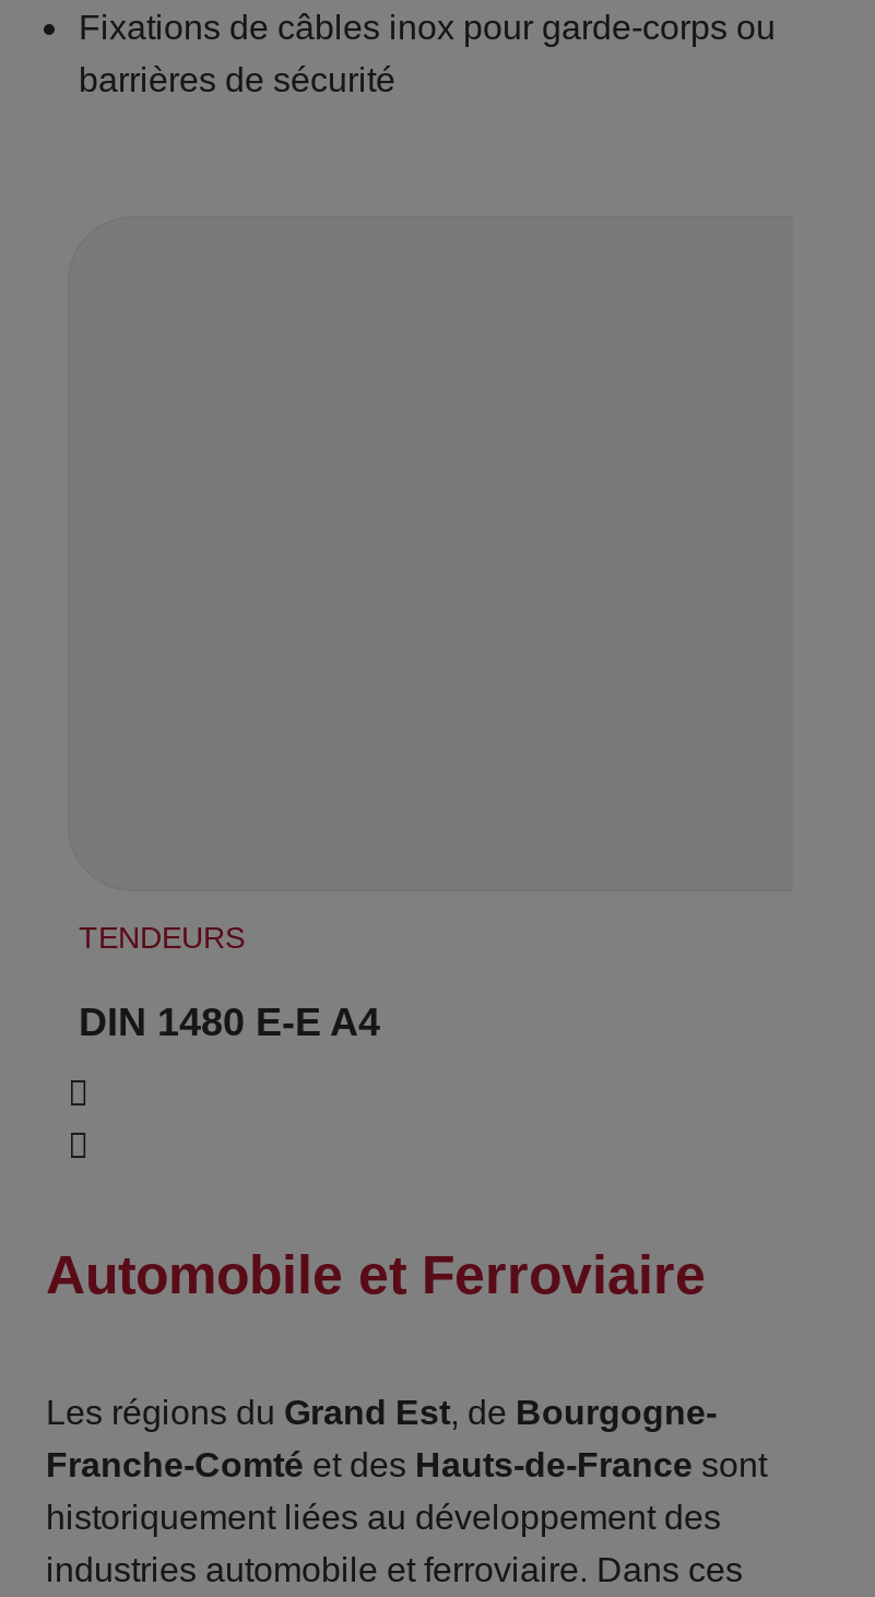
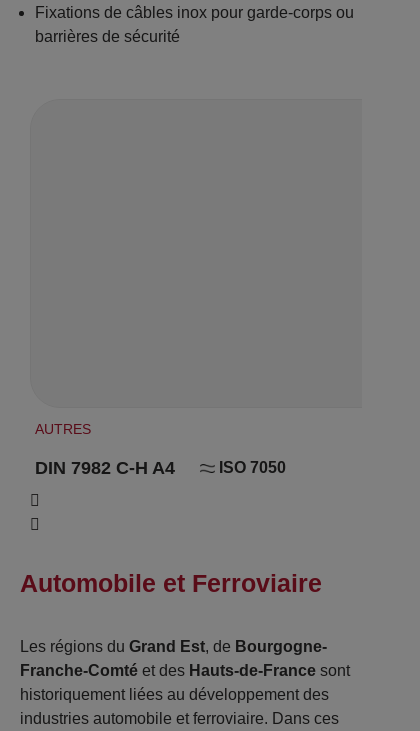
- TENDEURS
+ AUTRES

- DIN 1480 E-E A4
+ DIN 7982 C-H A4
+ ISO 7050
